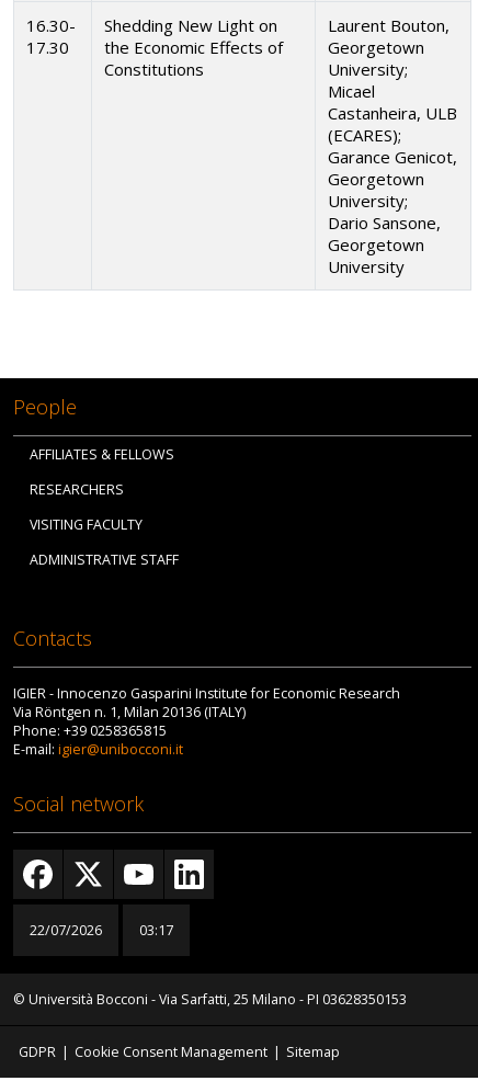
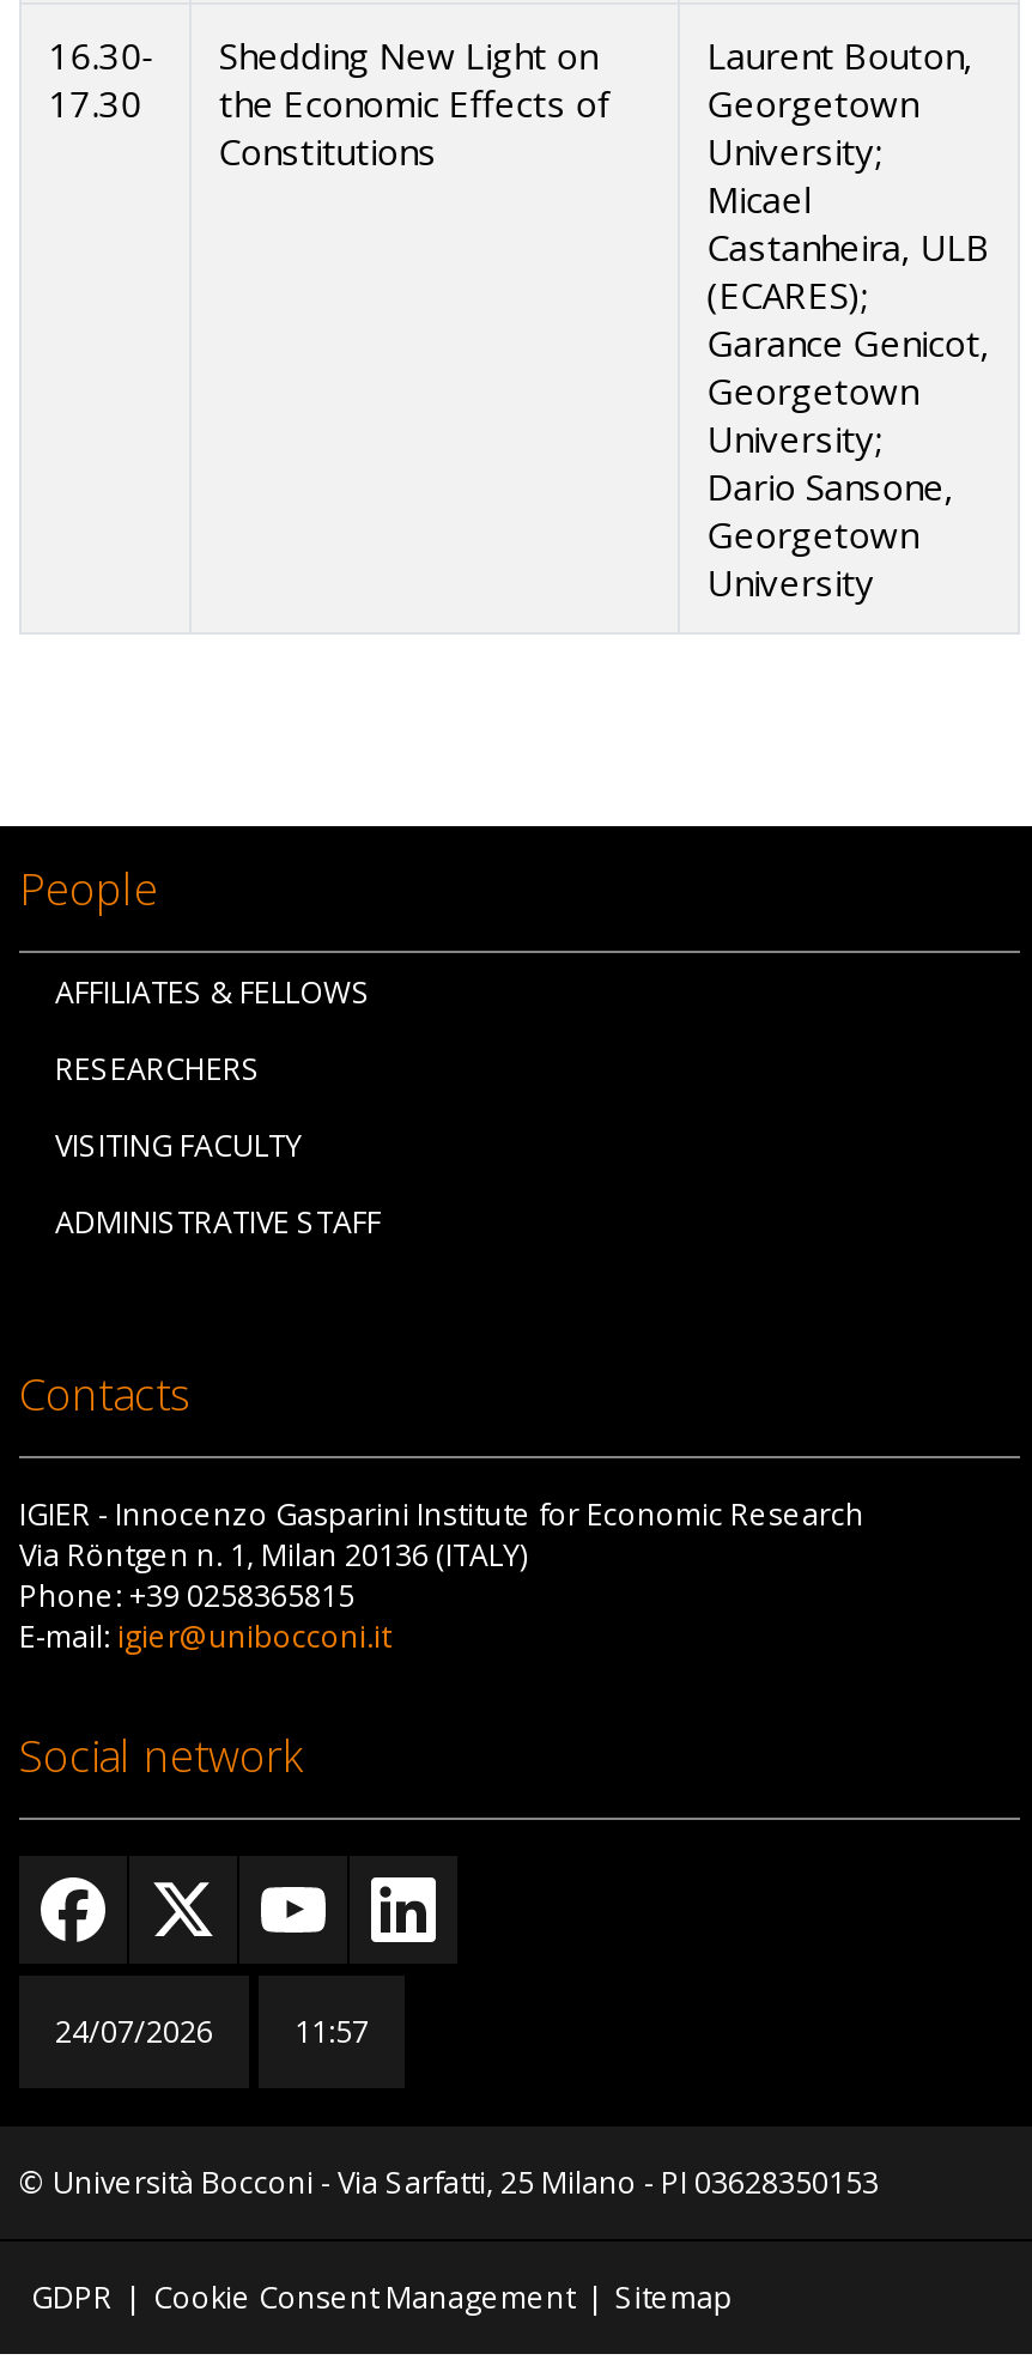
- 22/07/2026
+ 24/07/2026

- 03:17
+ 11:57
